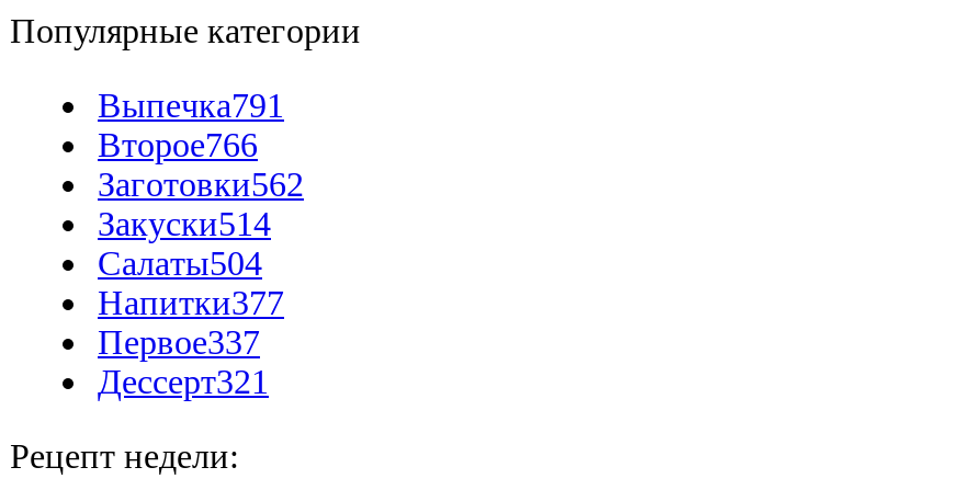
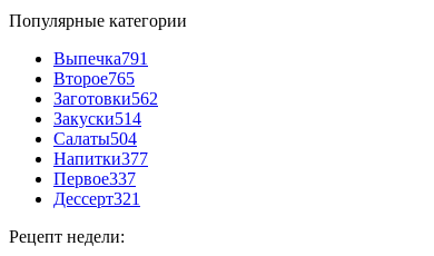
- Второе766
+ Второе765
